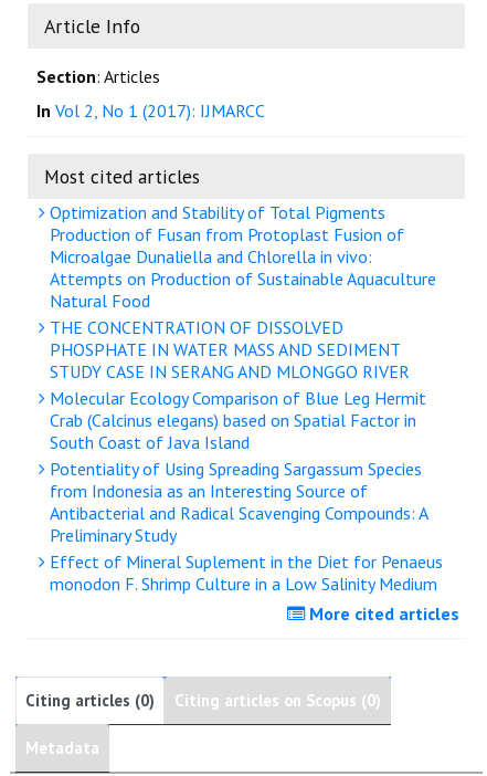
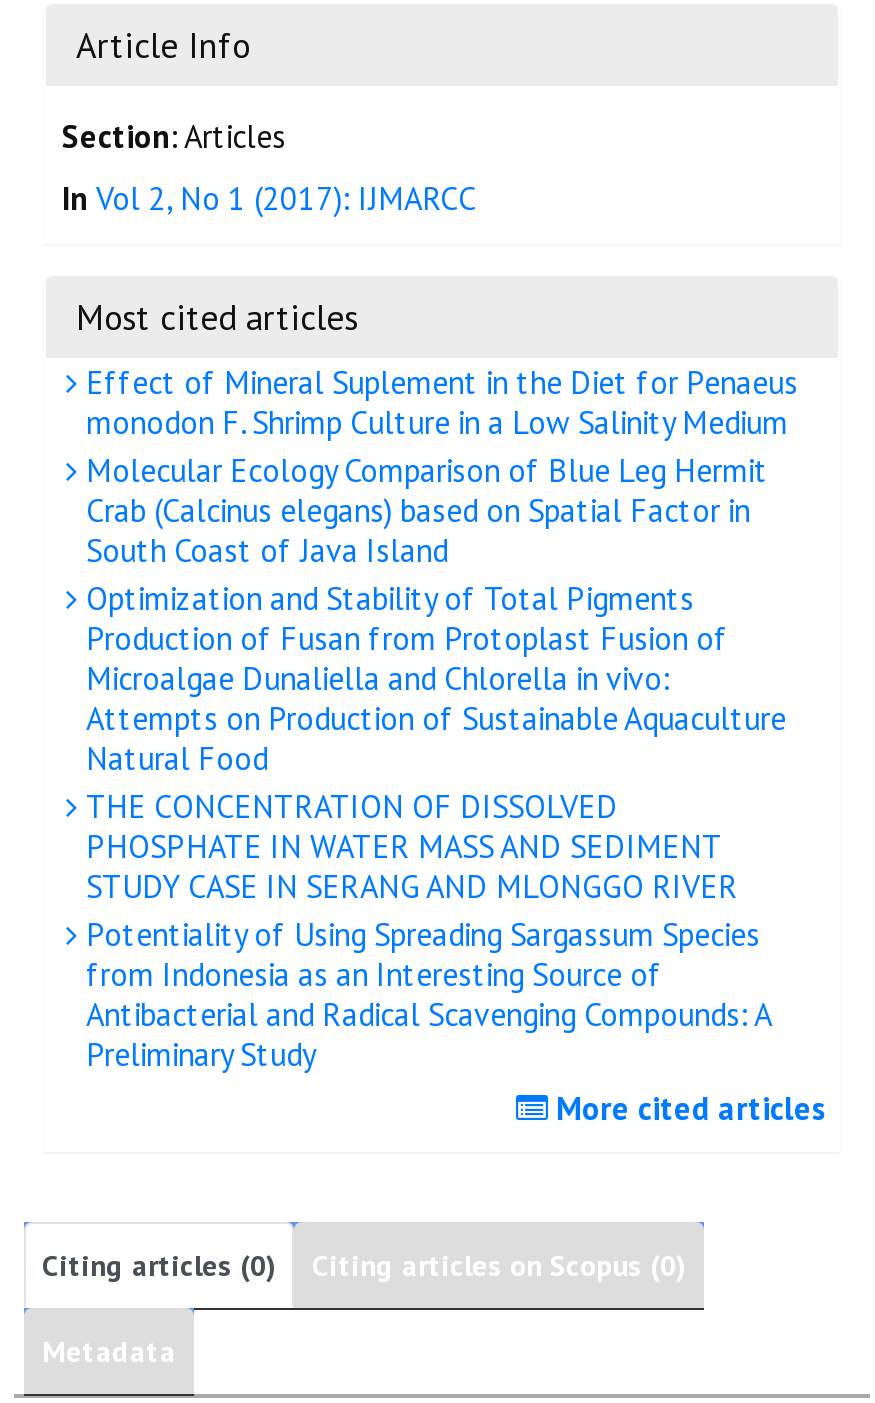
moved down: Optimization and Stability of Total Pigments | Production of Fusan from Protoplast Fusion of | Microalgae Dunaliella and Chlorella in vivo: | Attempts on Production of Sustainable Aquaculture | Natural Food | THE CONCENTRATION OF DISSOLVED | PHOSPHATE IN WATER MASS AND SEDIMENT | STUDY CASE IN SERANG AND MLONGGO RIVER

moved up: Molecular Ecology Comparison of Blue Leg Hermit | Crab (Calcinus elegans) based on Spatial Factor in | South Coast of Java Island

moved down: Potentiality of Using Spreading Sargassum Species | from Indonesia as an Interesting Source of | Antibacterial and Radical Scavenging Compounds: A | Preliminary Study

moved up: Effect of Mineral Suplement in the Diet for Penaeus | monodon F. Shrimp Culture in a Low Salinity Medium
